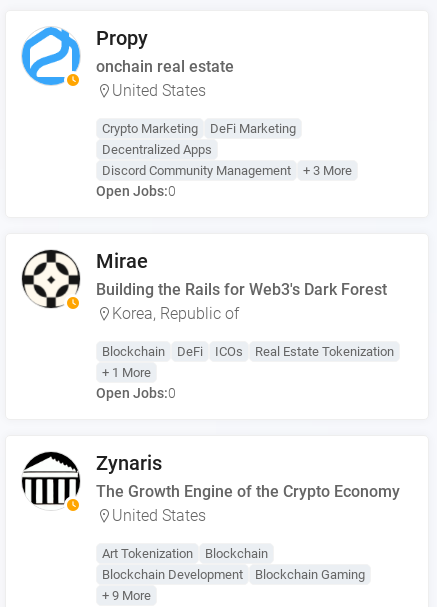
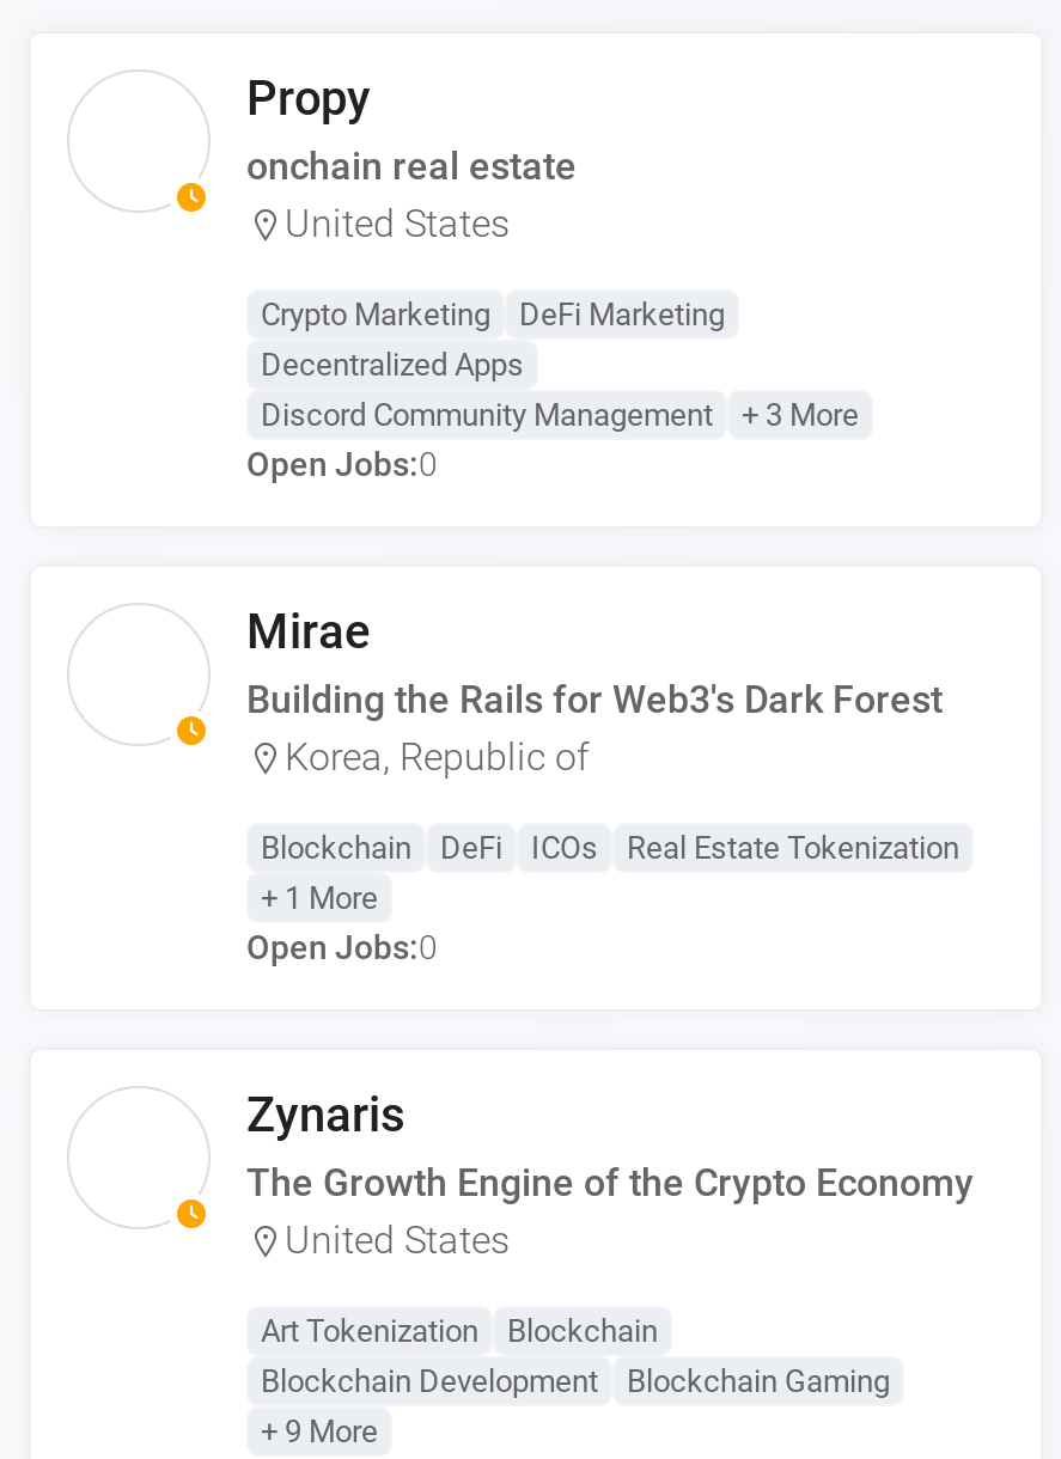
- [image]

- [image]

- [image]
